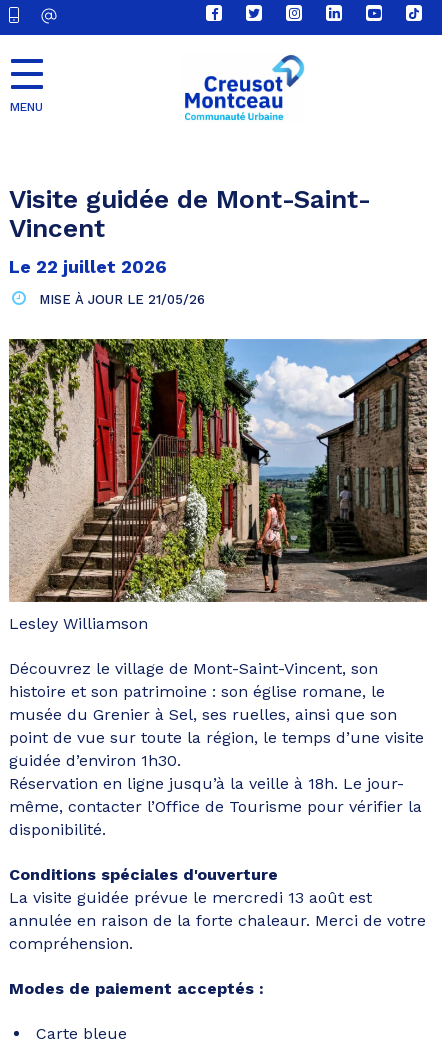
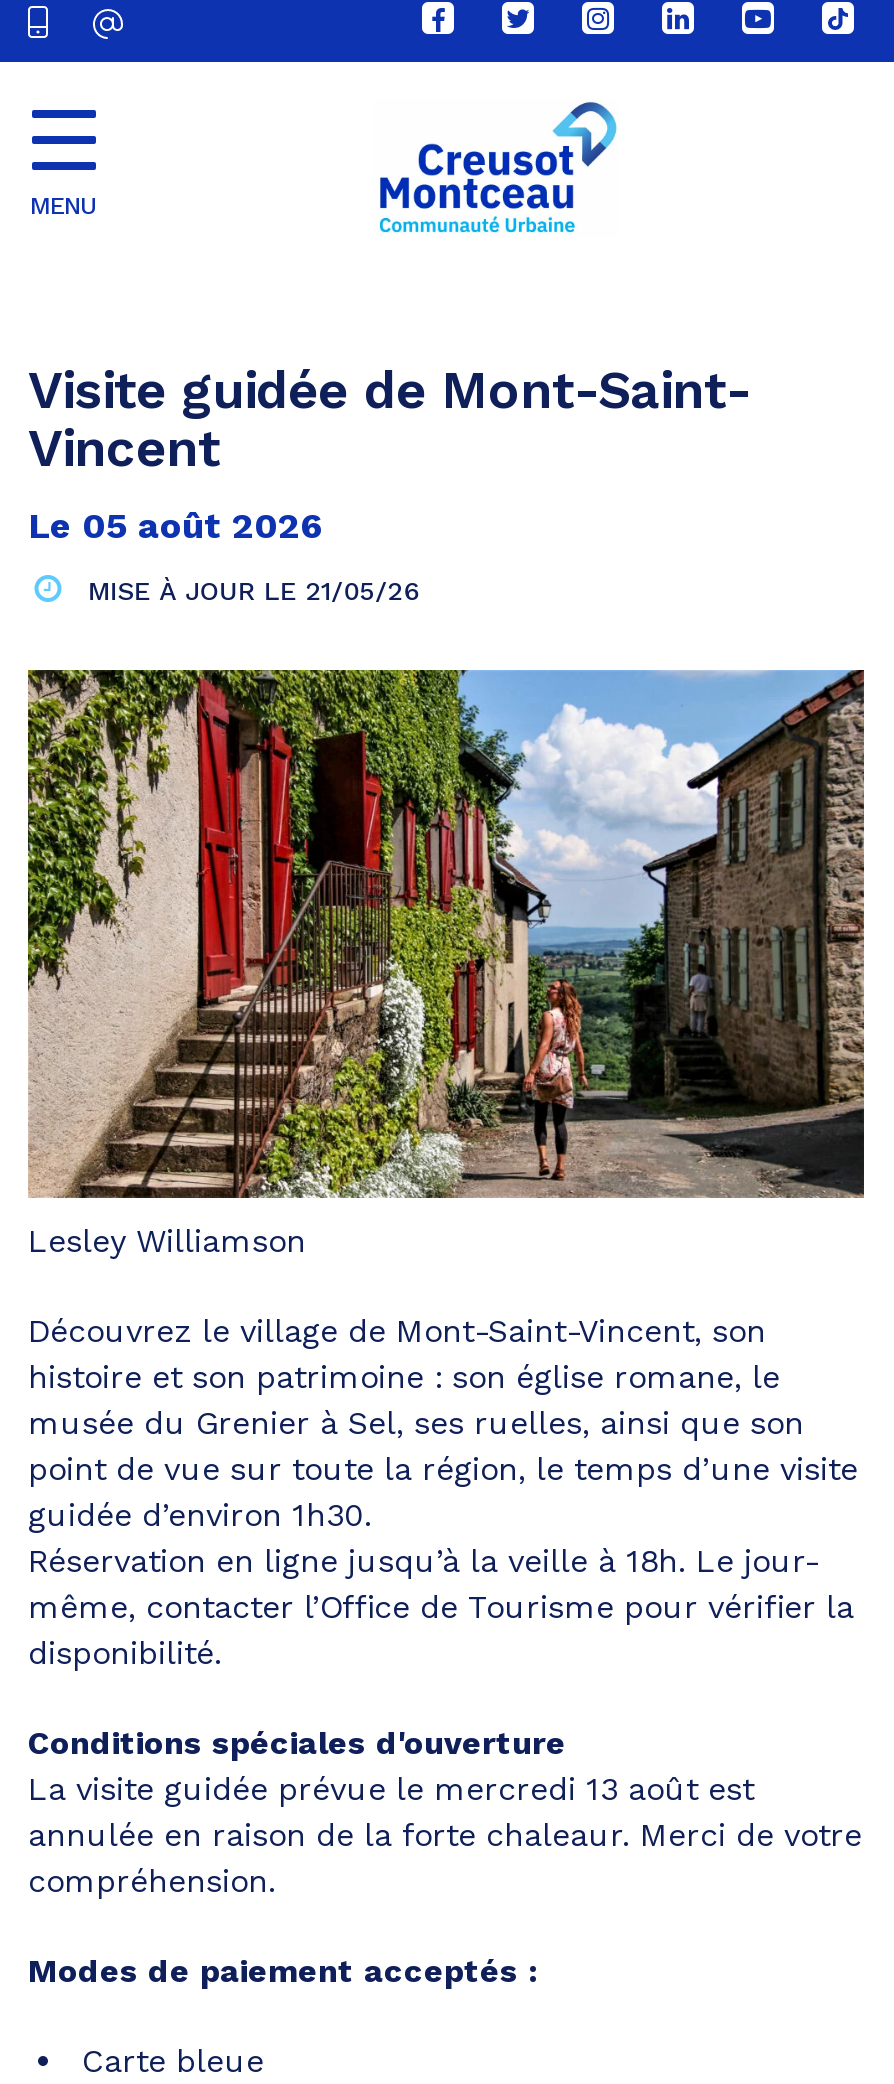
- Le 22 juillet 2026
+ Le 05 août 2026
